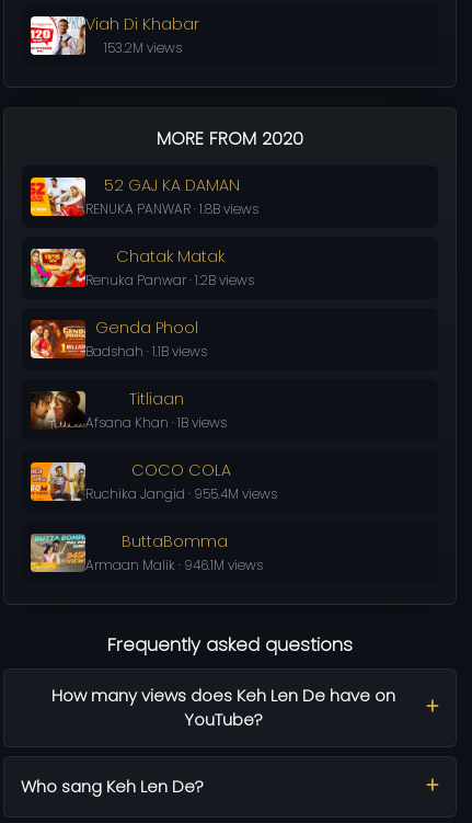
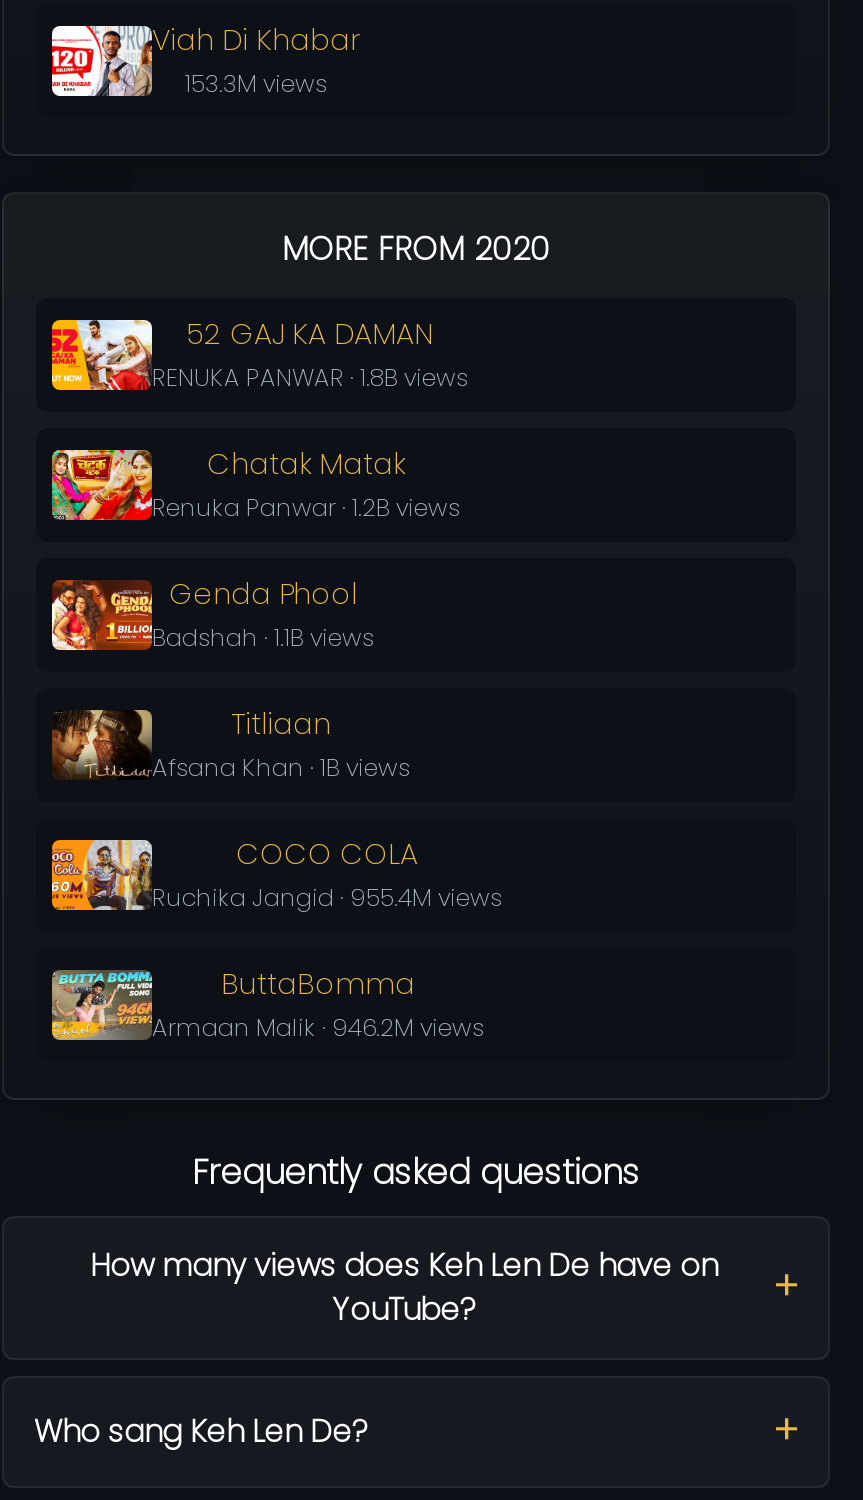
- 153.2M views
+ 153.3M views

- Armaan Malik · 946.1M views
+ Armaan Malik · 946.2M views
